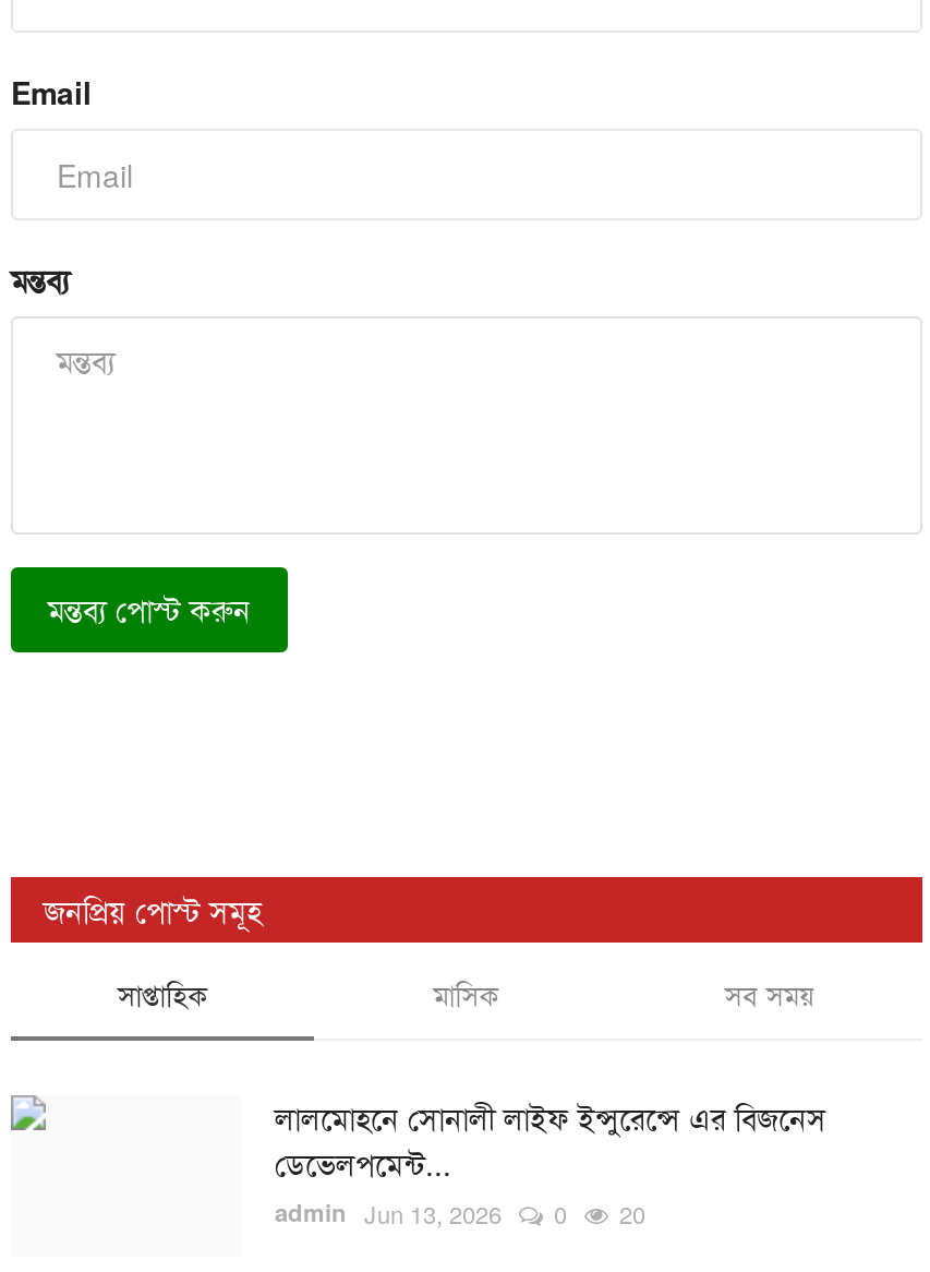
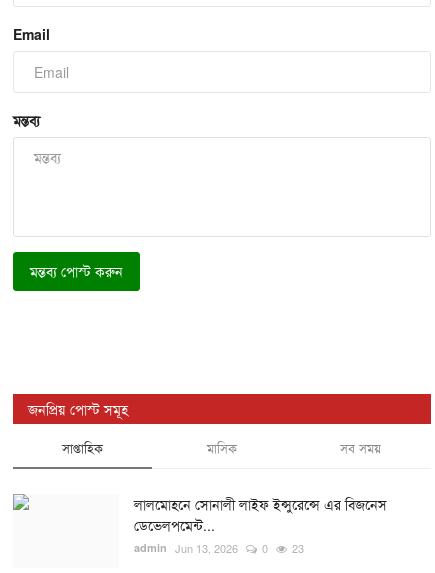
- admin Jun 13, 2026 0 20
+ admin Jun 13, 2026 0 23
